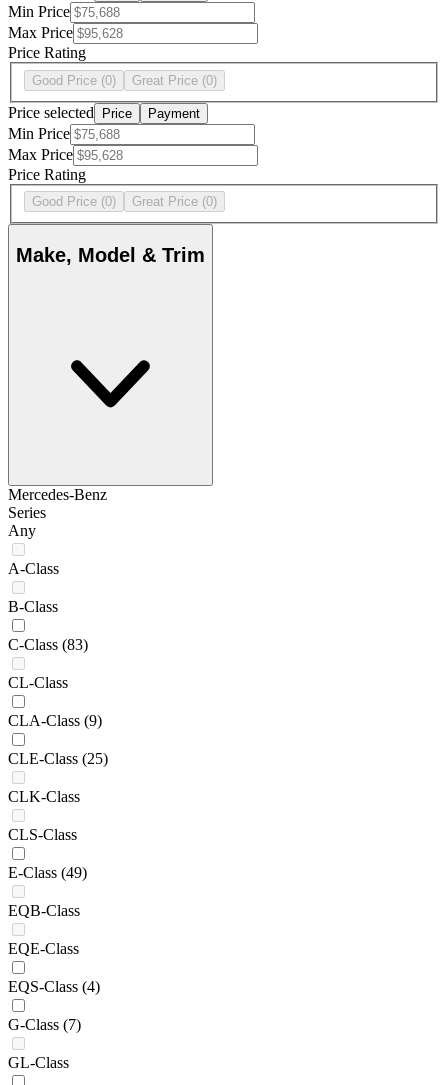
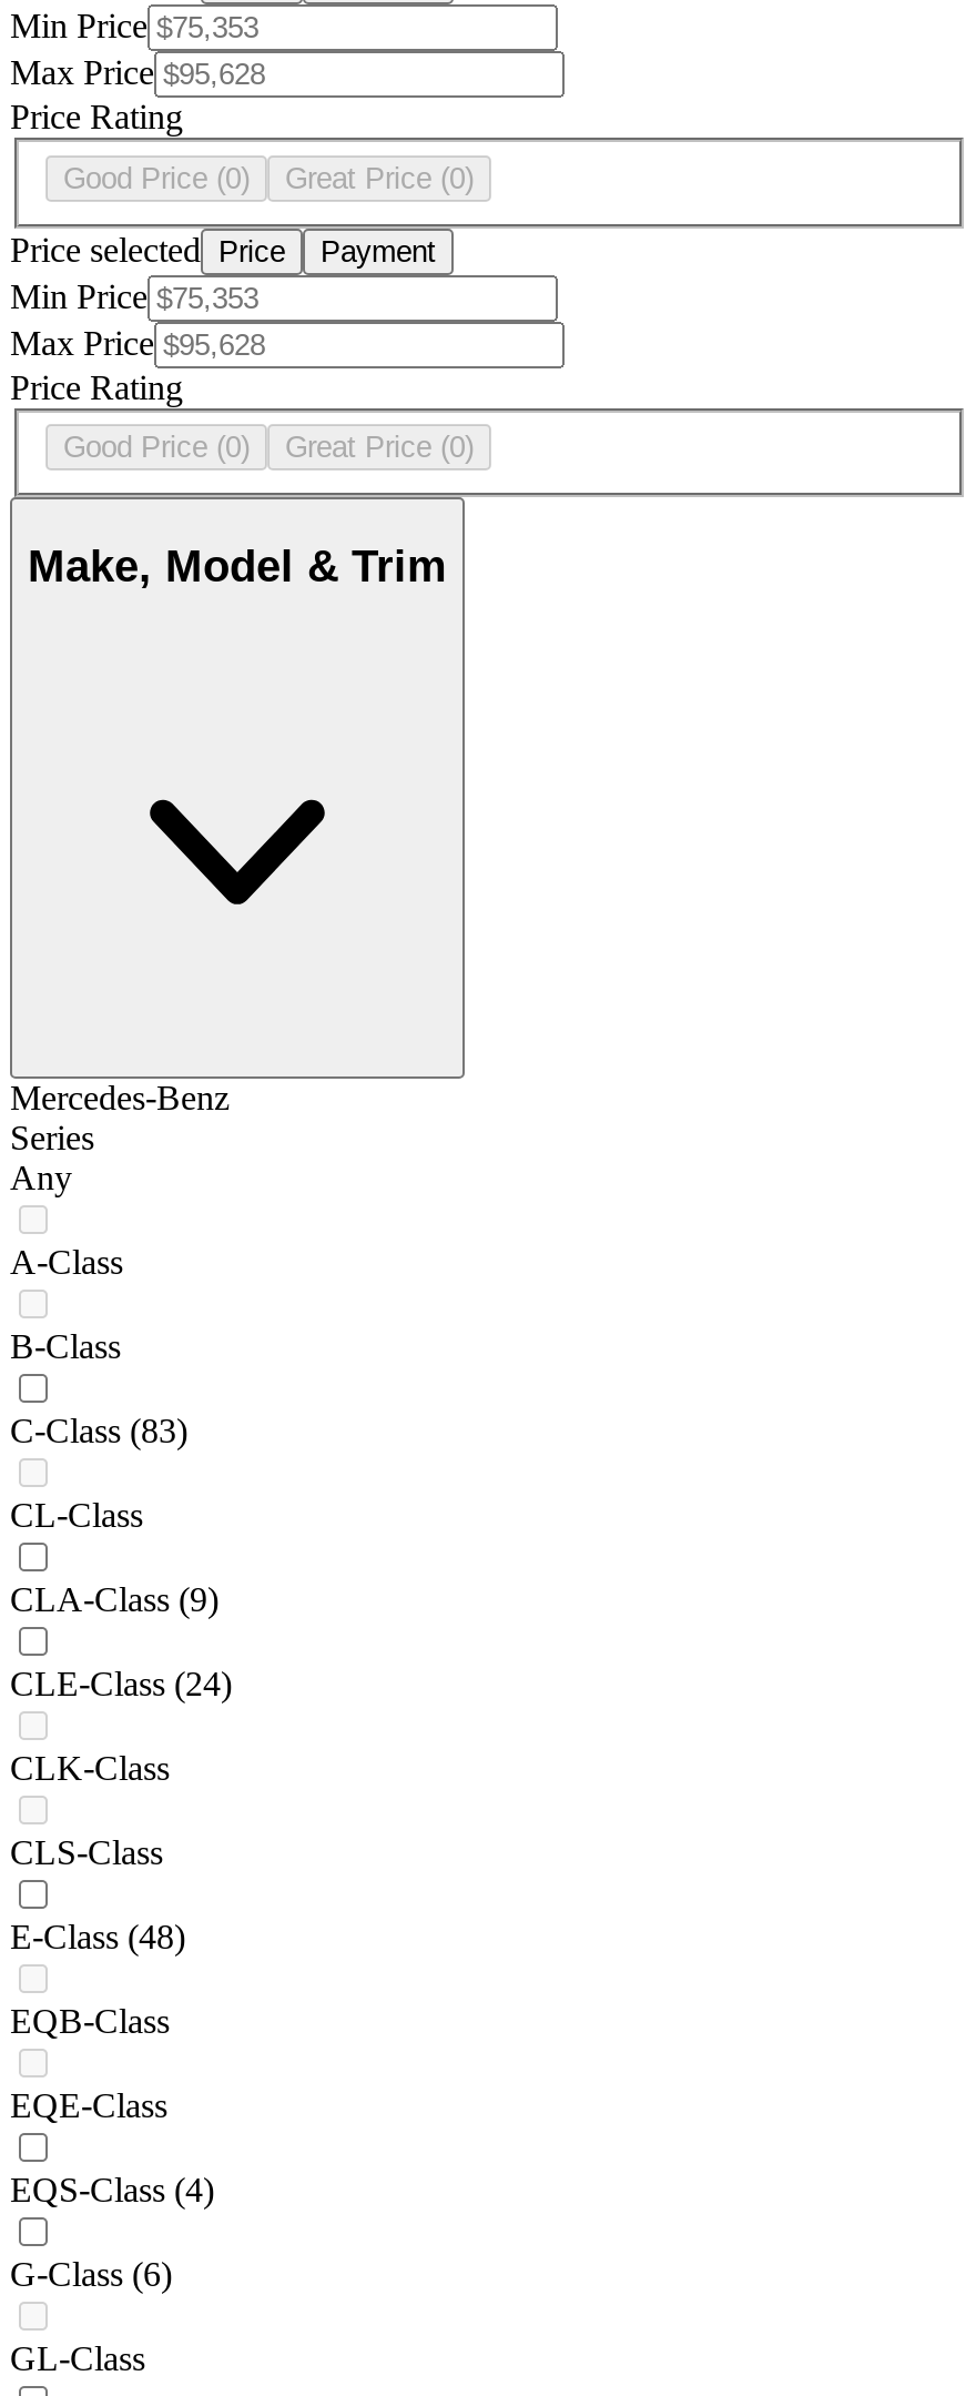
- CLE-Class (25)
+ CLE-Class (24)

- E-Class (49)
+ E-Class (48)

- G-Class (7)
+ G-Class (6)
